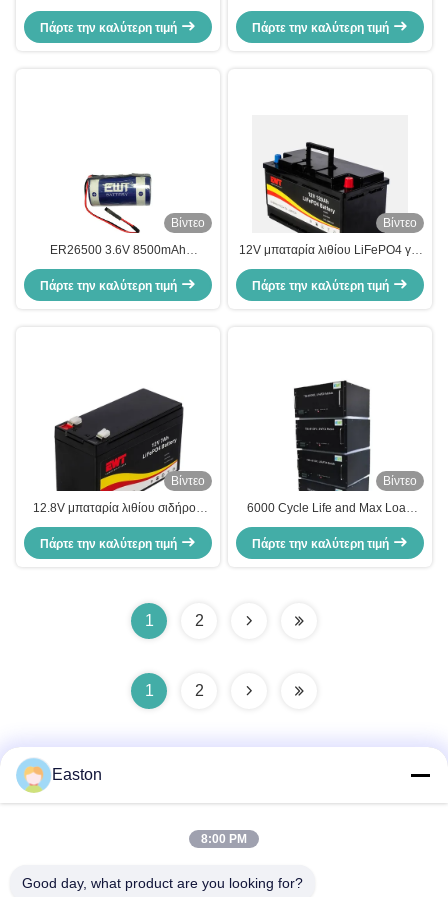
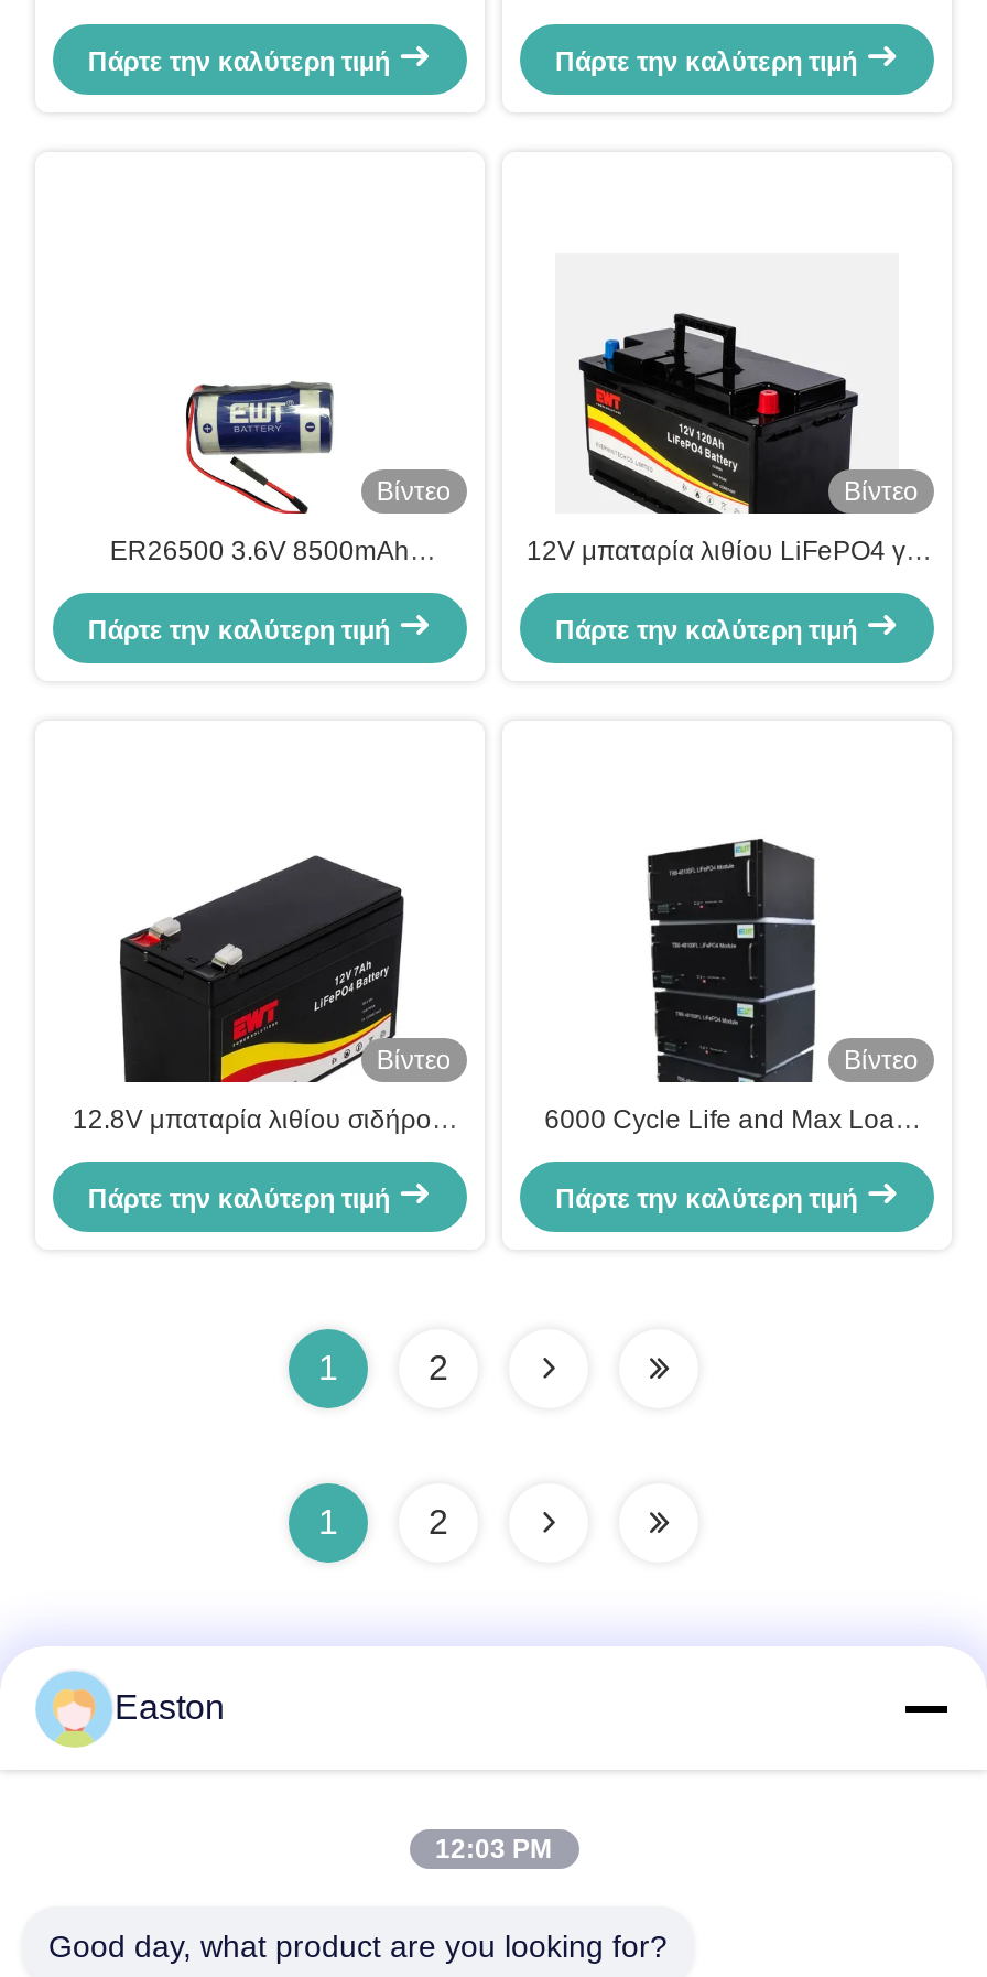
- 8:00 PM
+ 12:03 PM
